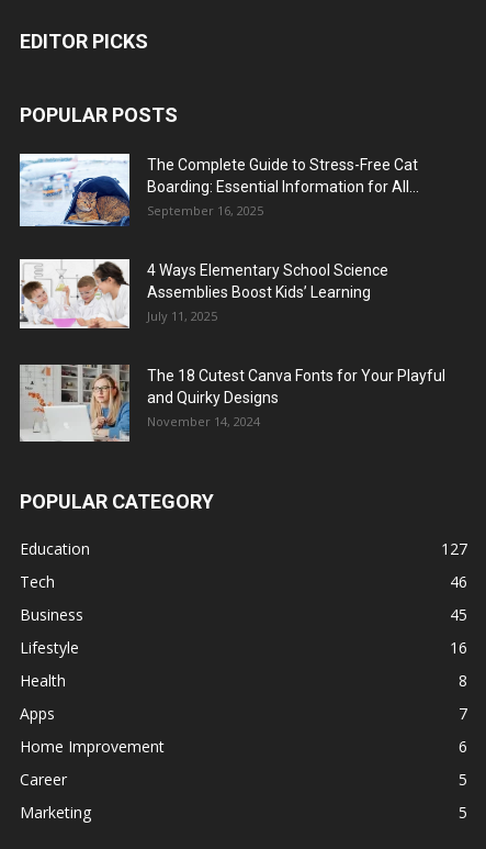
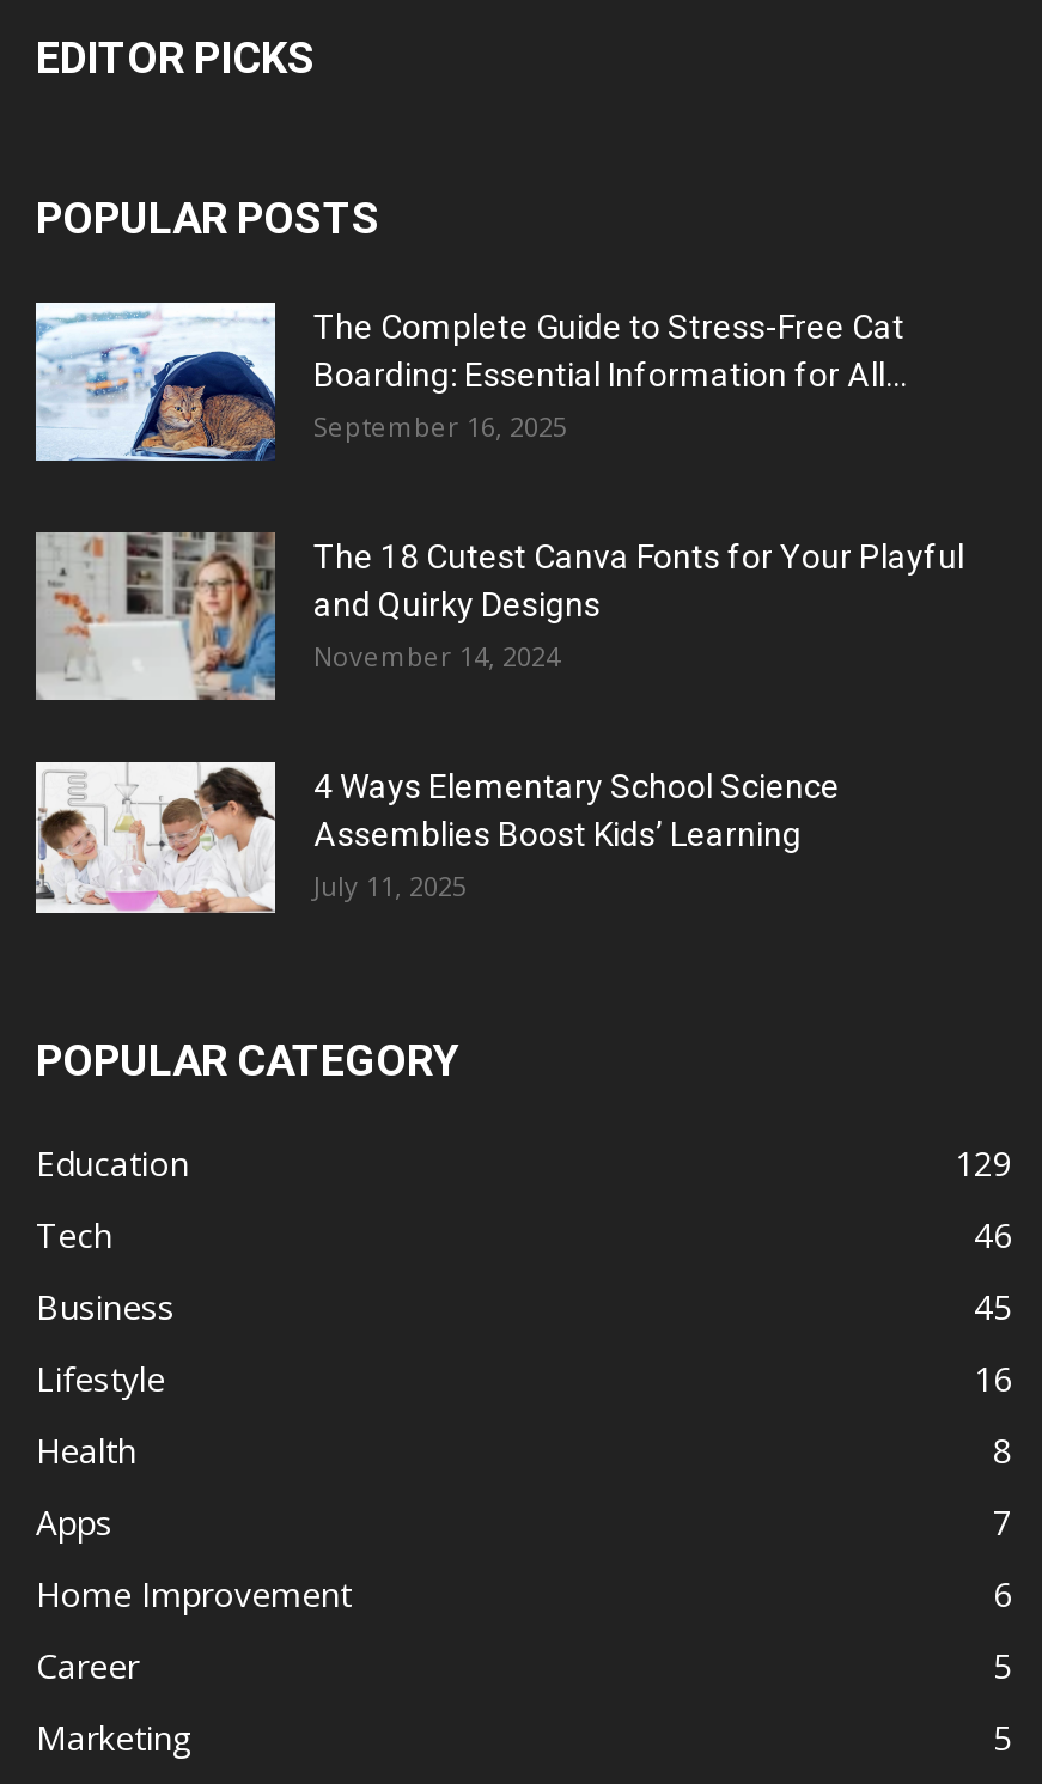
moved down: [image] | 4 Ways Elementary School Science | Assemblies Boost Kids’ Learning | July 11, 2025

moved up: [image] | The 18 Cutest Canva Fonts for Your Playful | and Quirky Designs | November 14, 2024

- 127
+ 129
